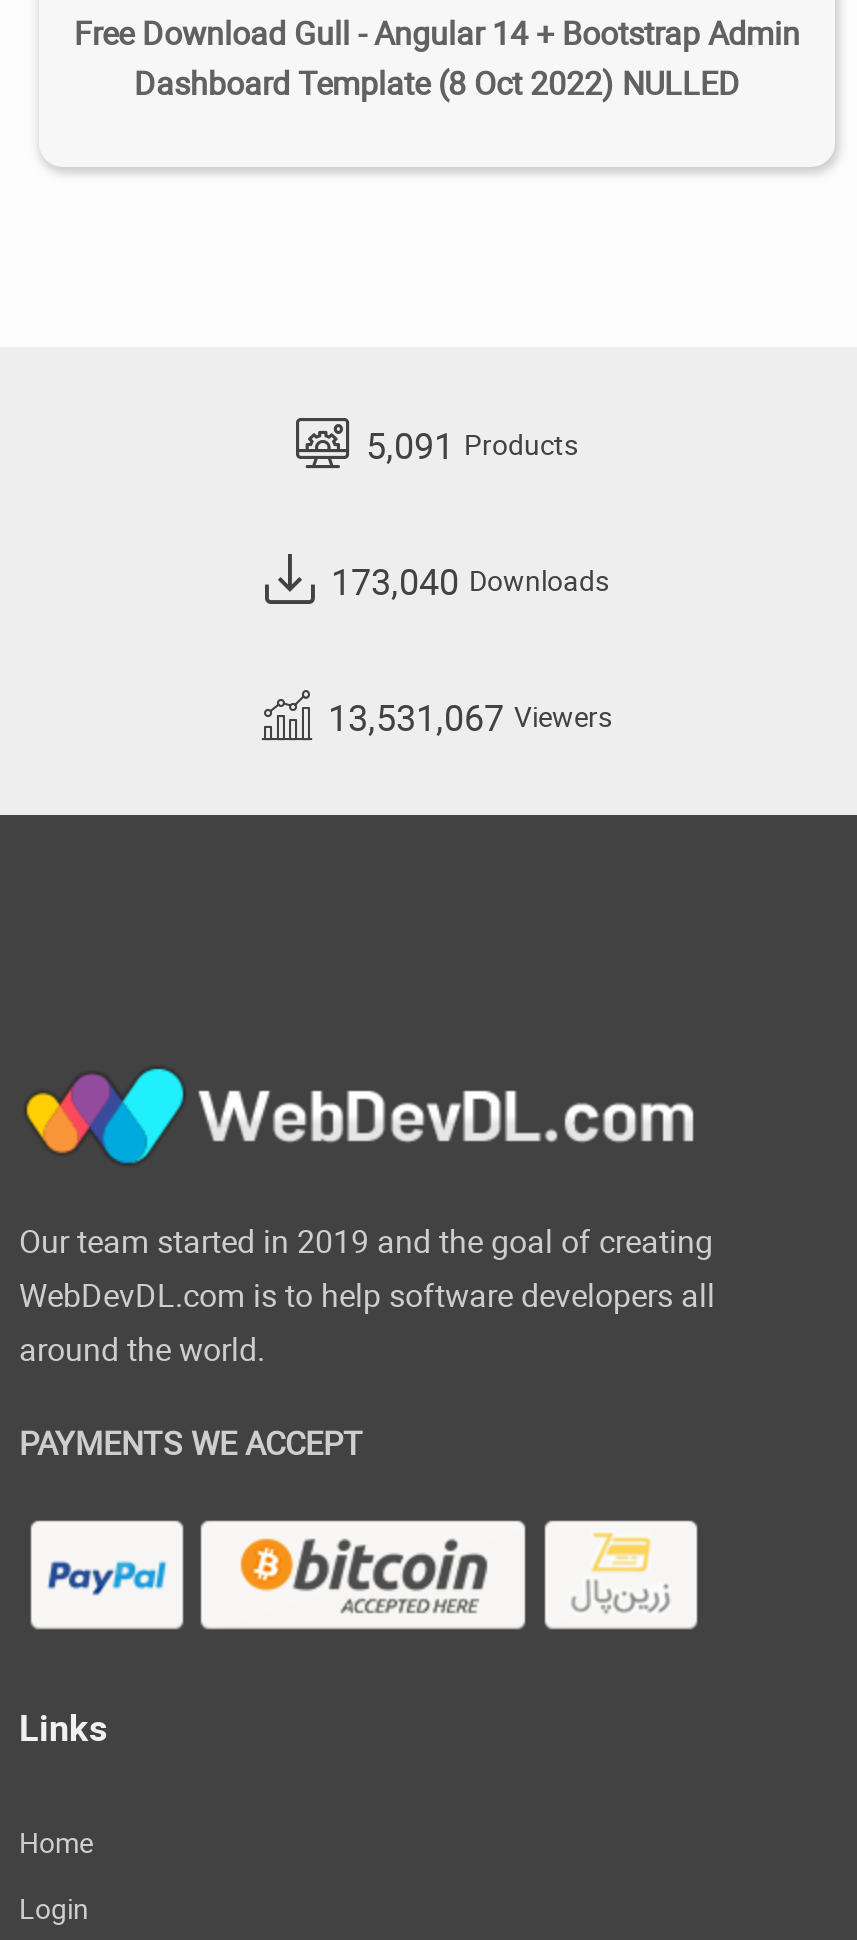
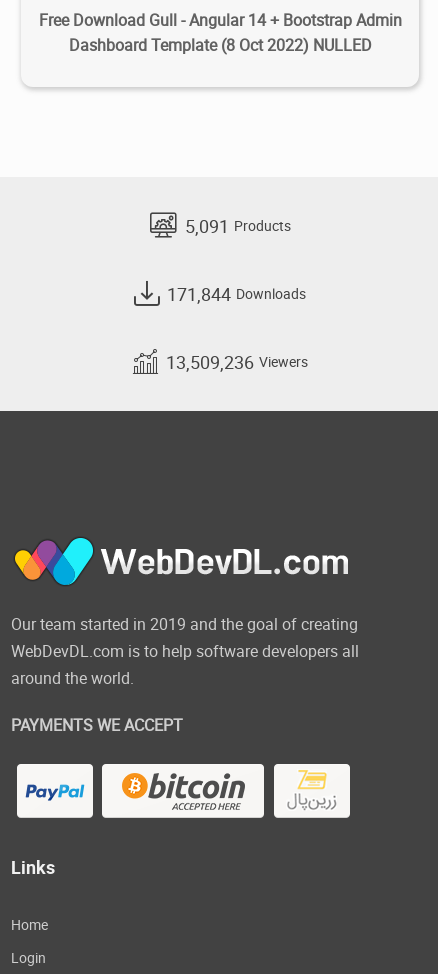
- 173,040 Downloads
+ 171,844 Downloads

- 13,531,067 Viewers
+ 13,509,236 Viewers
